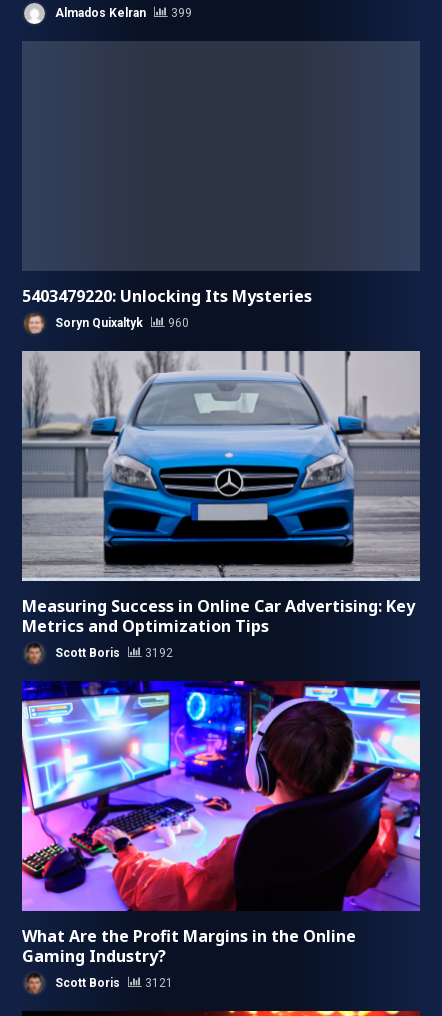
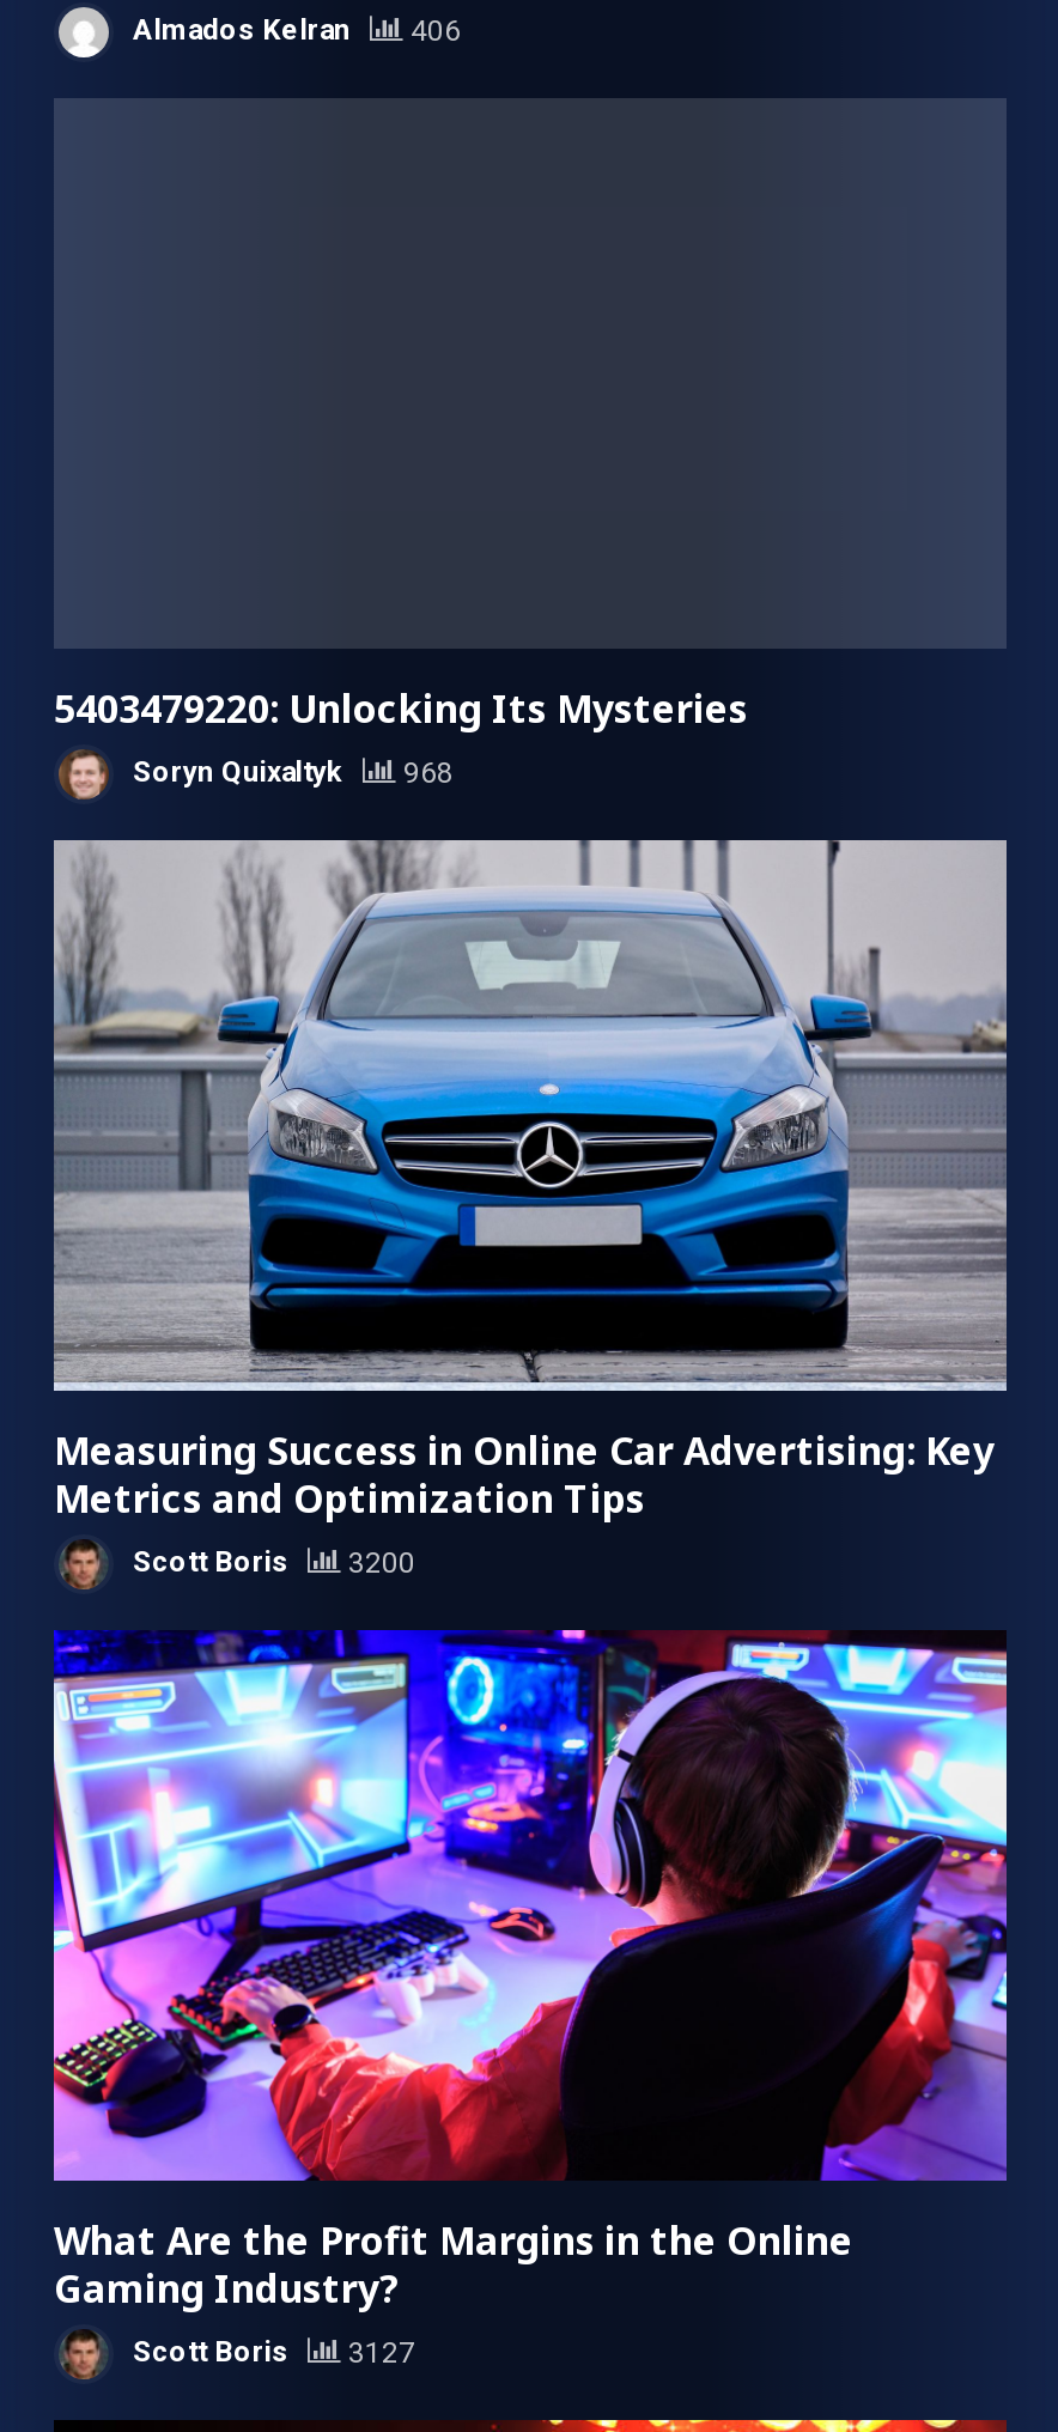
- Almados Kelran 399
+ Almados Kelran 406

- Soryn Quixaltyk 960
+ Soryn Quixaltyk 968

- Scott Boris 3192
+ Scott Boris 3200

- Scott Boris 3121
+ Scott Boris 3127
